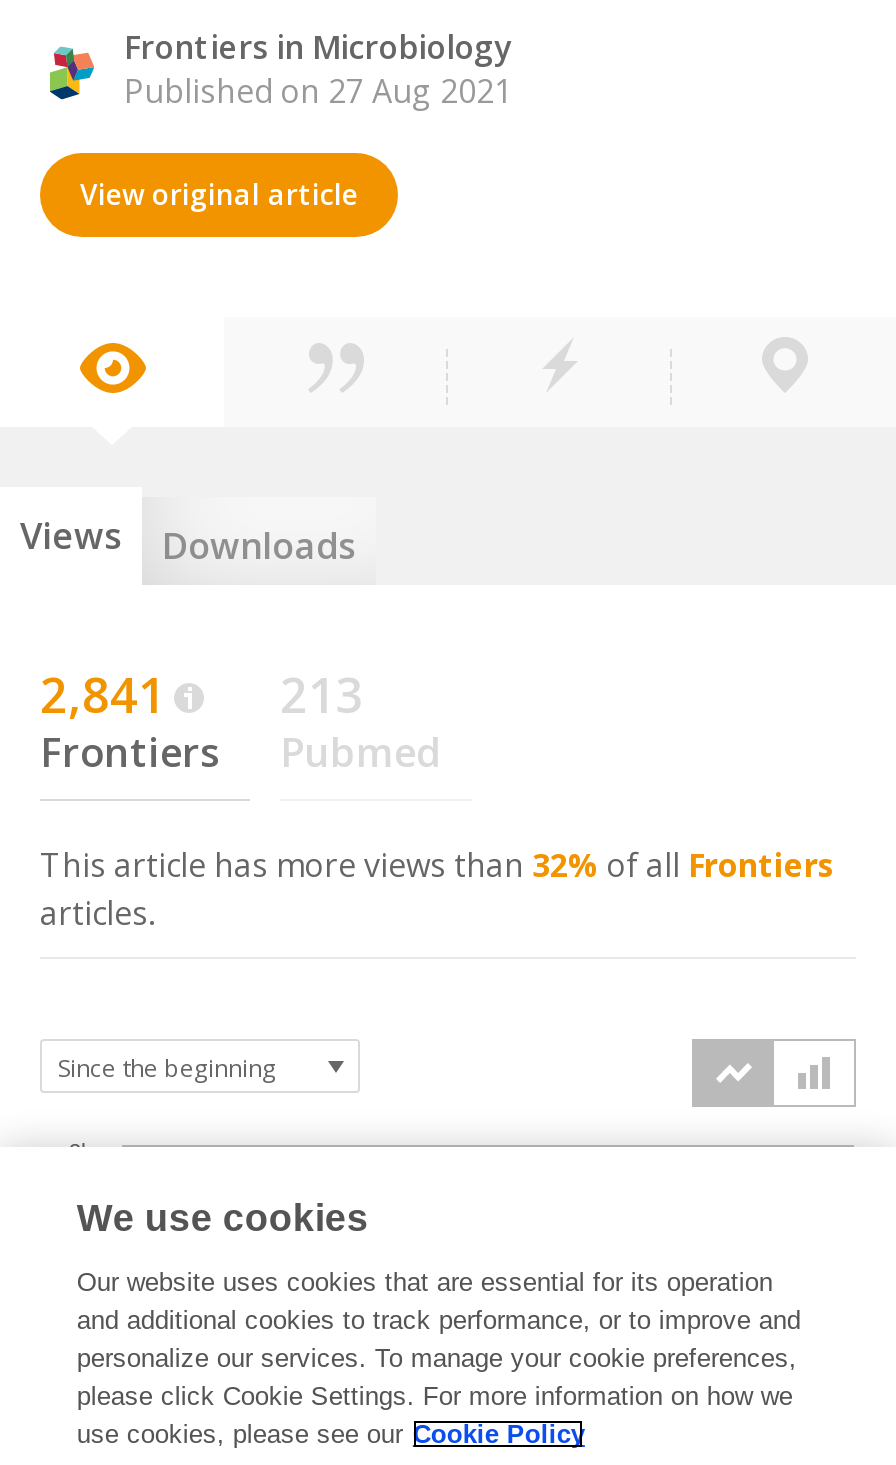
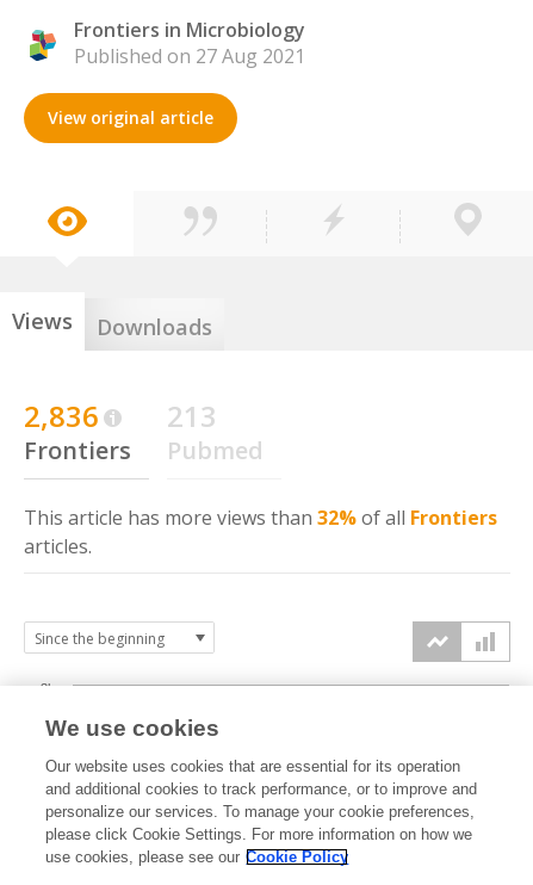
- 2,841
+ 2,836
